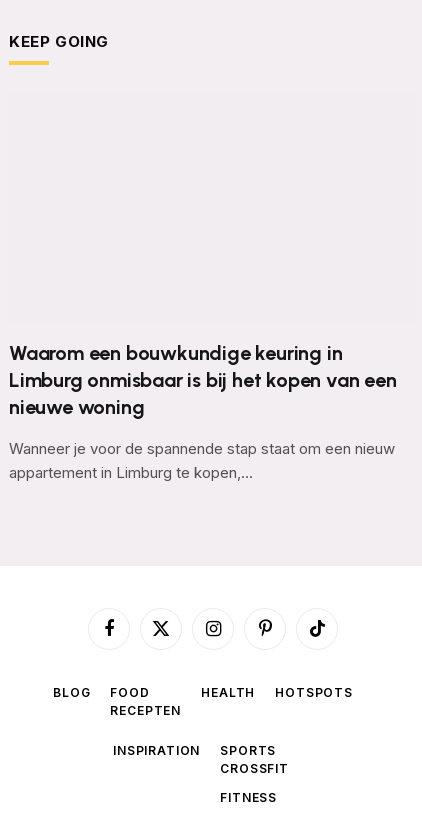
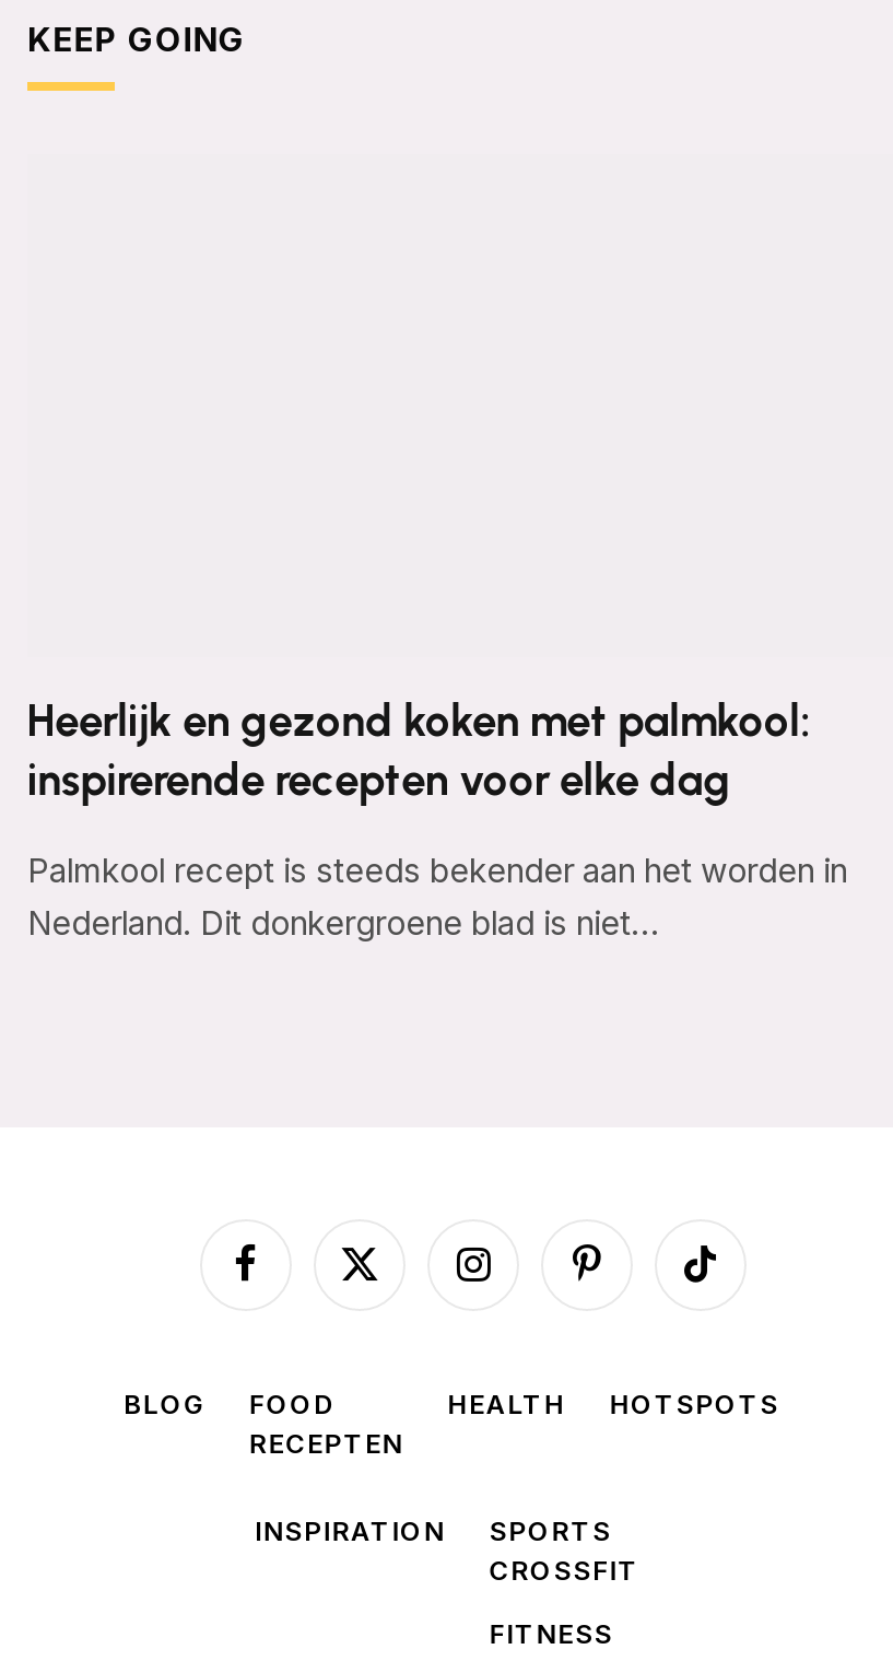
- Waarom een bouwkundige keuring in
- Limburg onmisbaar is bij het kopen van een
- nieuwe woning
+ Heerlijk en gezond koken met palmkool:
+ inspirerende recepten voor elke dag

- Wanneer je voor de spannende stap staat om een nieuw
- appartement in Limburg te kopen,…
+ Palmkool recept is steeds bekender aan het worden in
+ Nederland. Dit donkergroene blad is niet…
